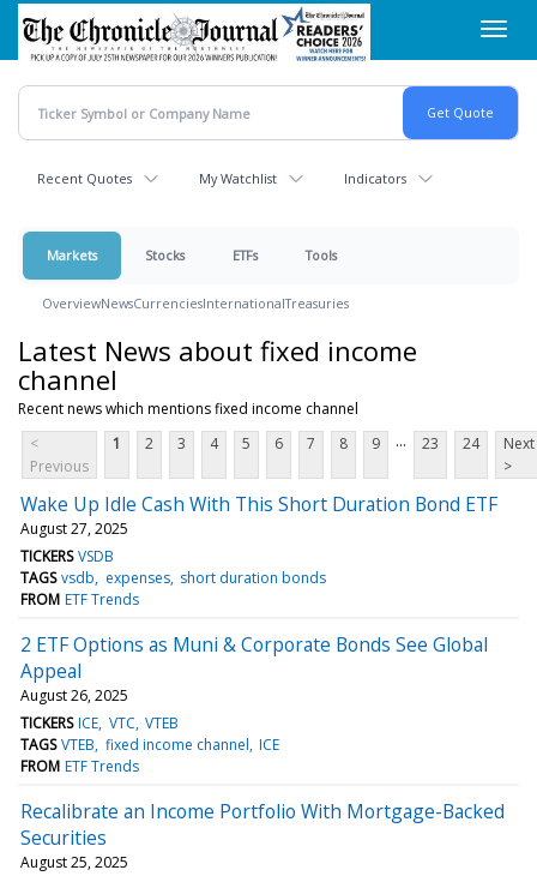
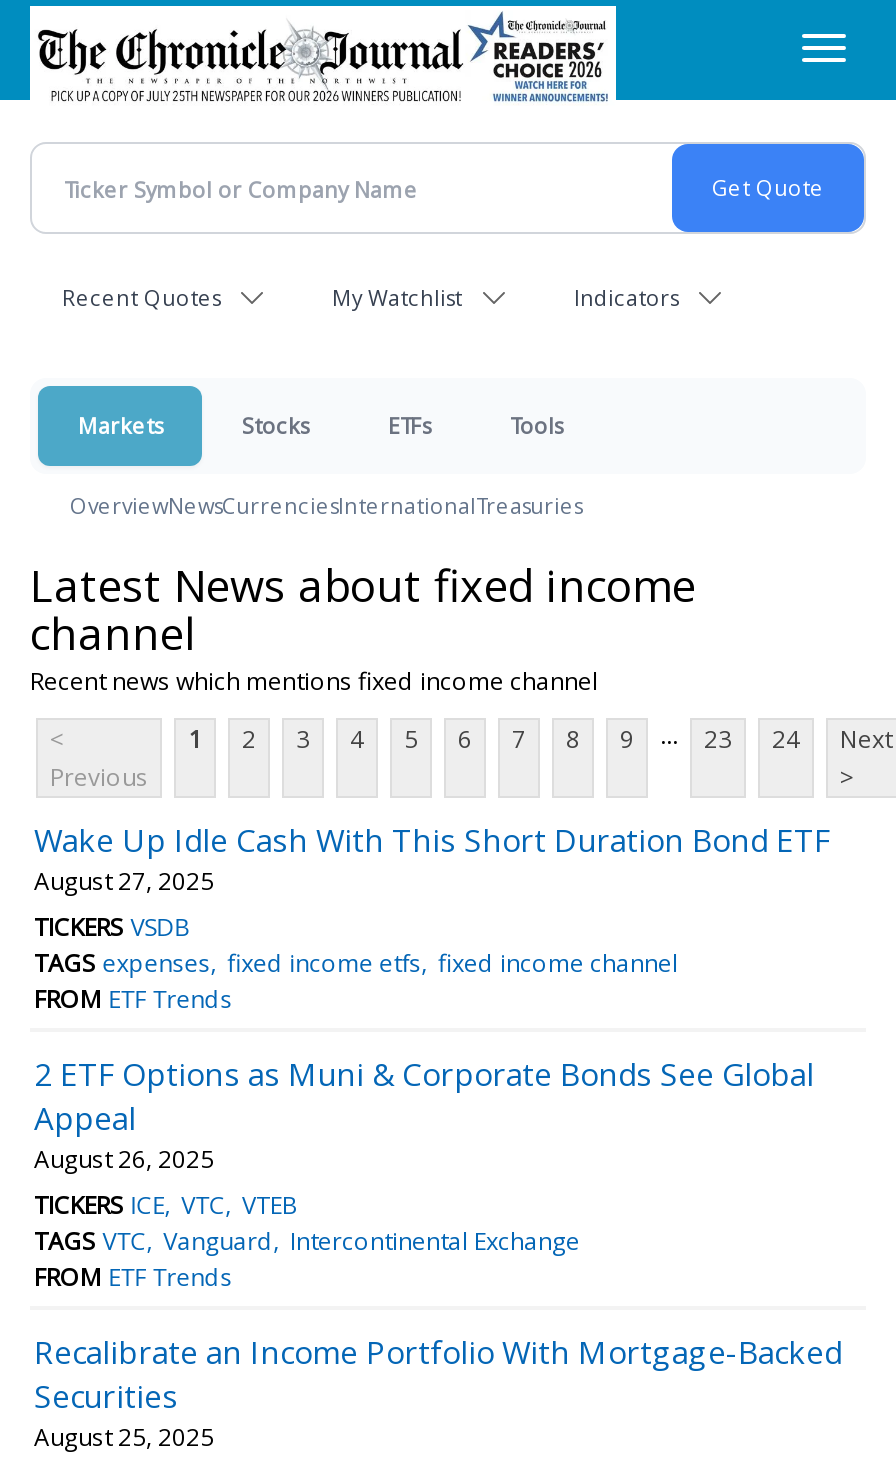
- TAGS vsdb expenses short duration bonds
+ TAGS expenses fixed income etfs fixed income channel

- TAGS VTEB fixed income channel ICE
+ TAGS VTC Vanguard Intercontinental Exchange
